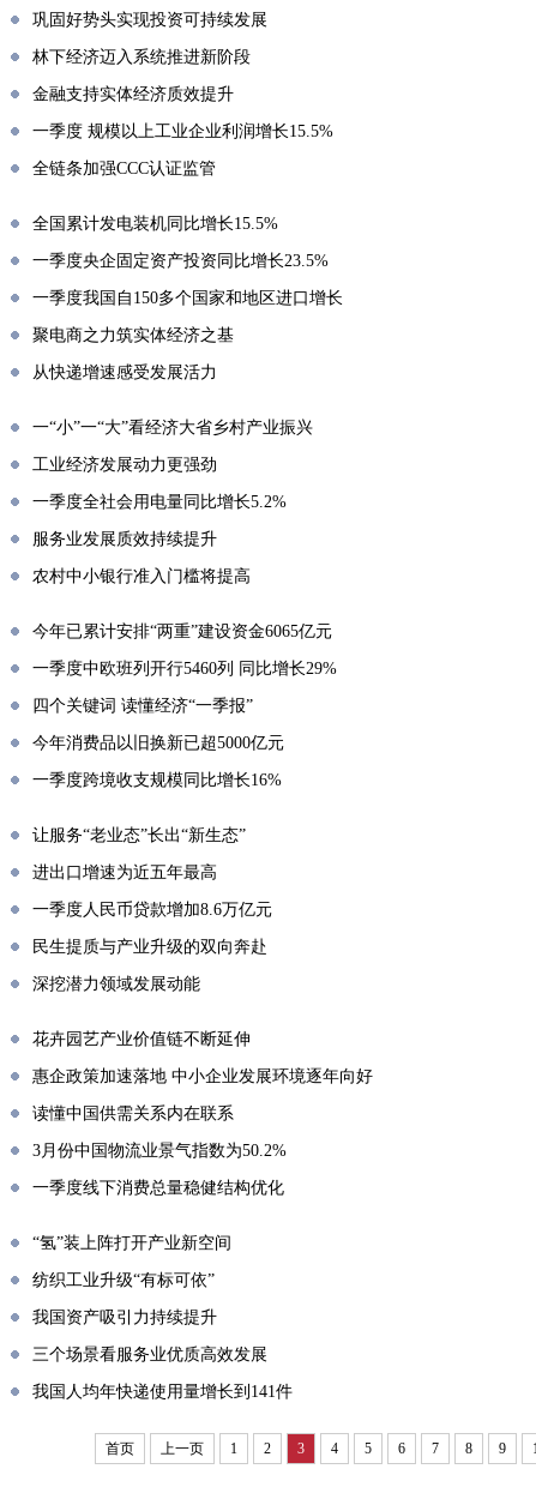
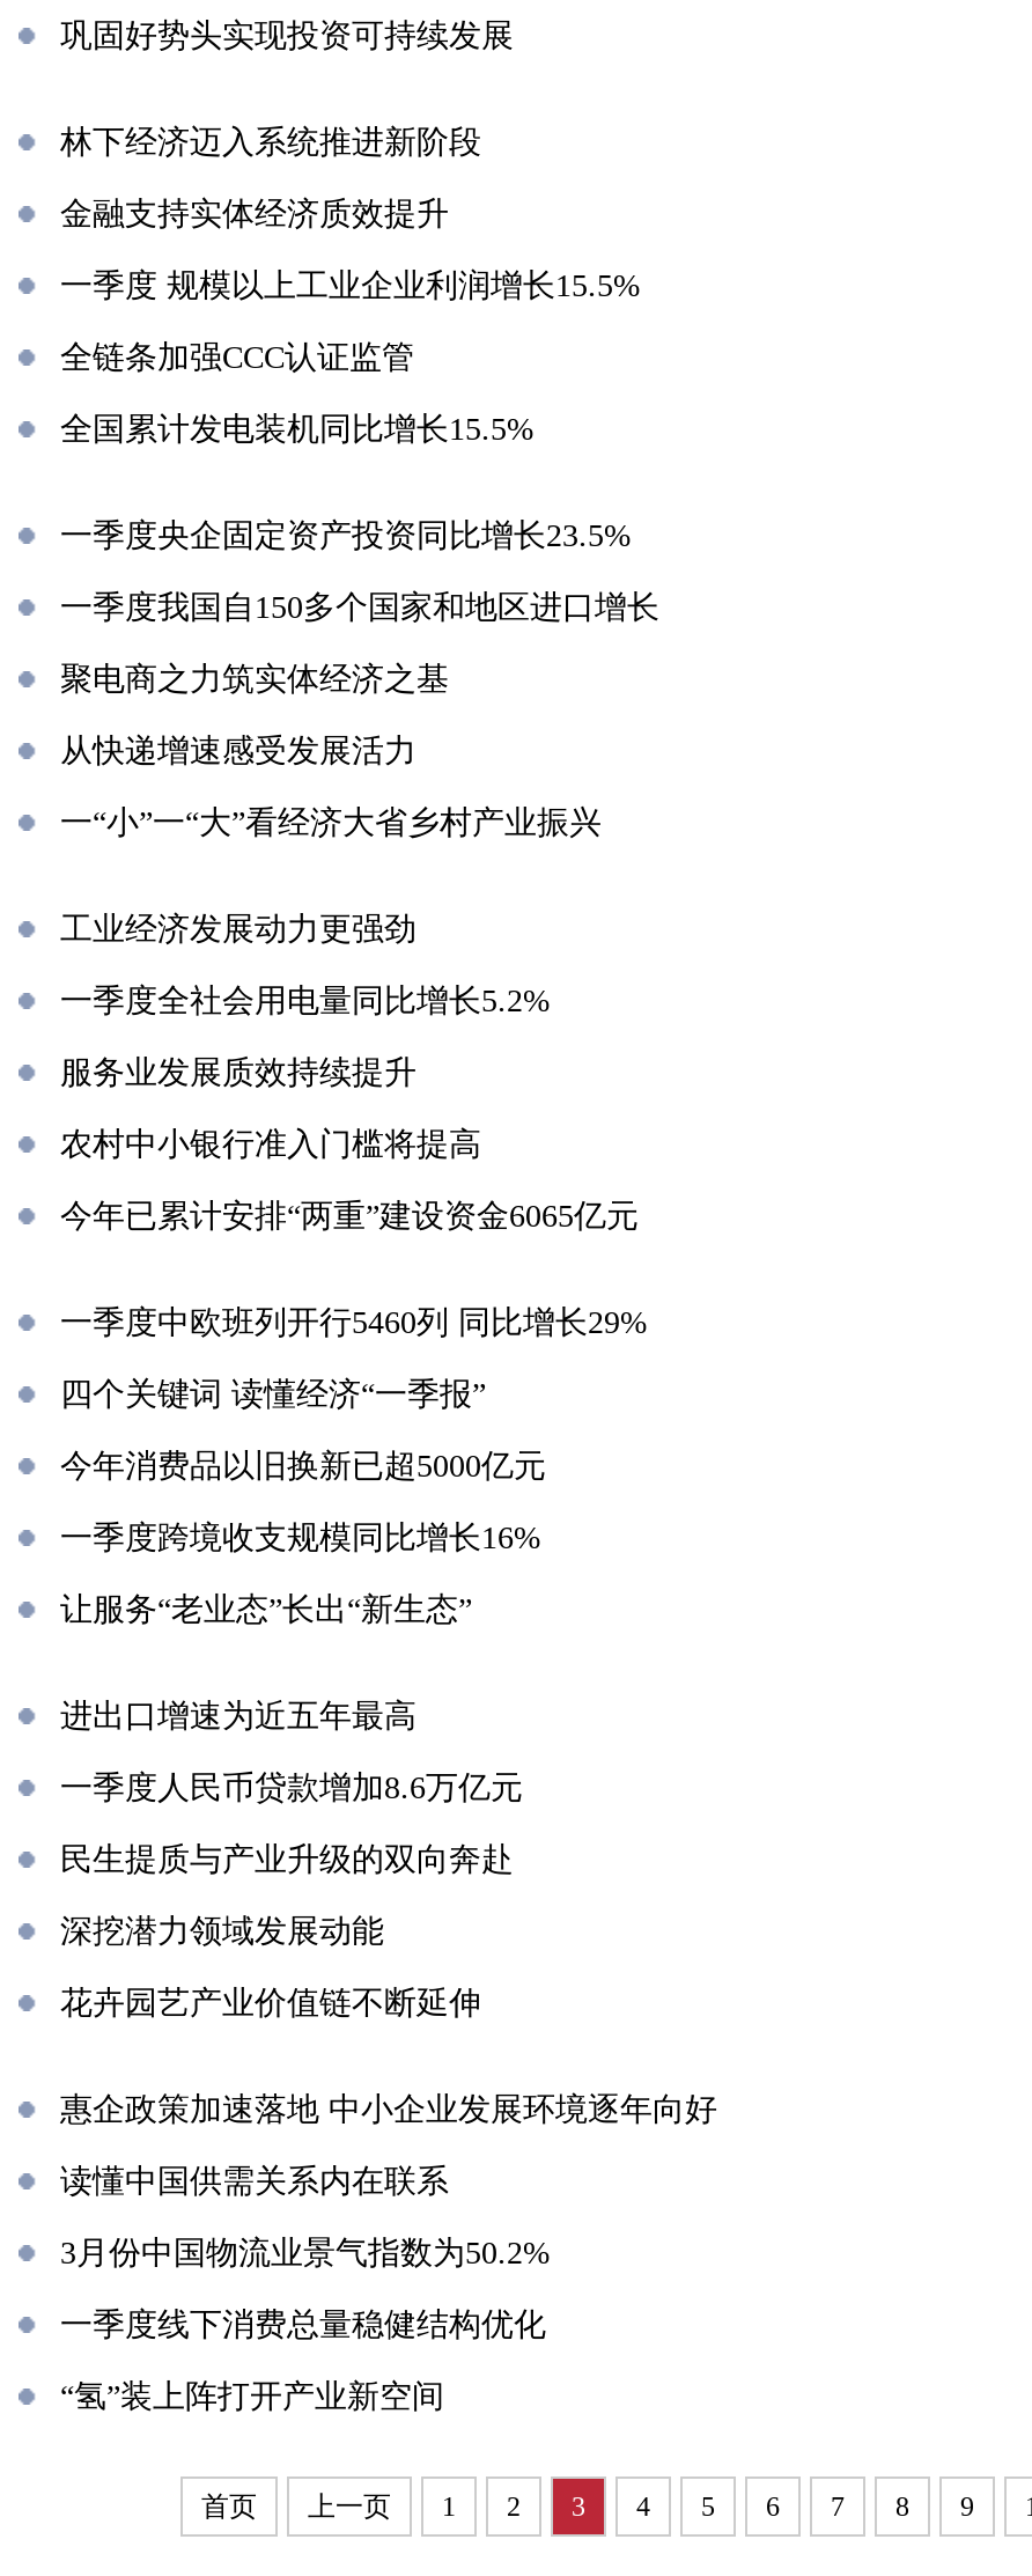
- 纺织工业升级“有标可依”
- 我国资产吸引力持续提升
- 三个场景看服务业优质高效发展
- 我国人均年快递使用量增长到141件
